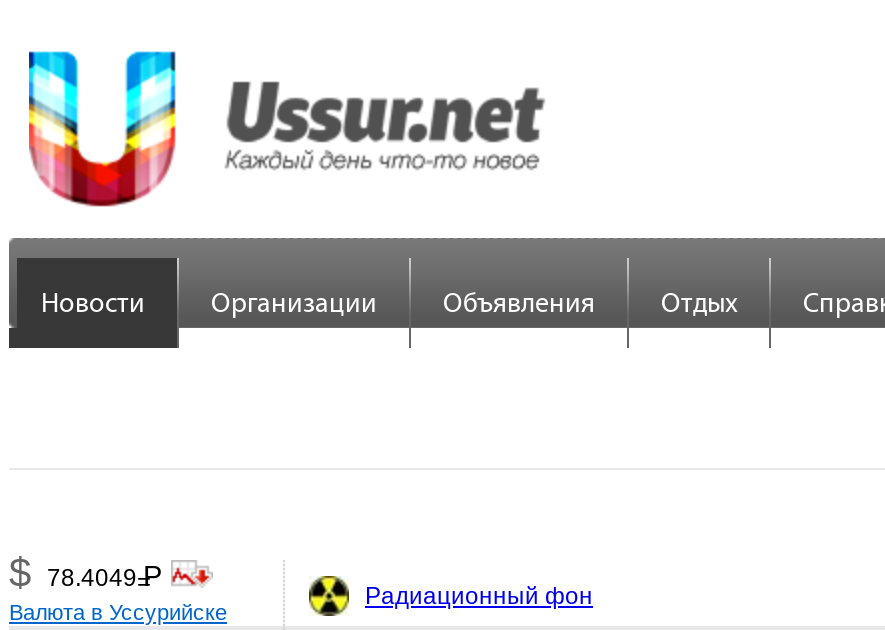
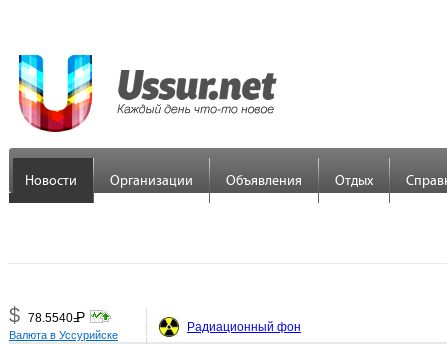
- $ 78.4049= Р
+ $ 78.5540= Р
